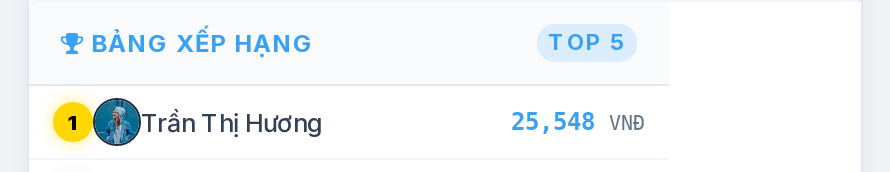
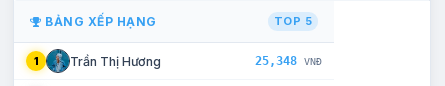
- 25,548 VNĐ
+ 25,348 VNĐ
